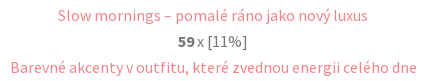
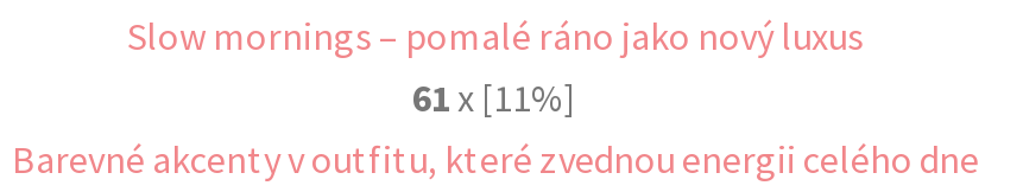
- 59 x [11%]
+ 61 x [11%]
